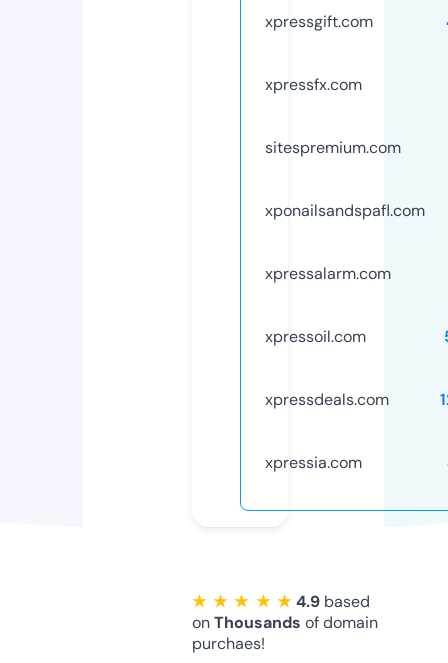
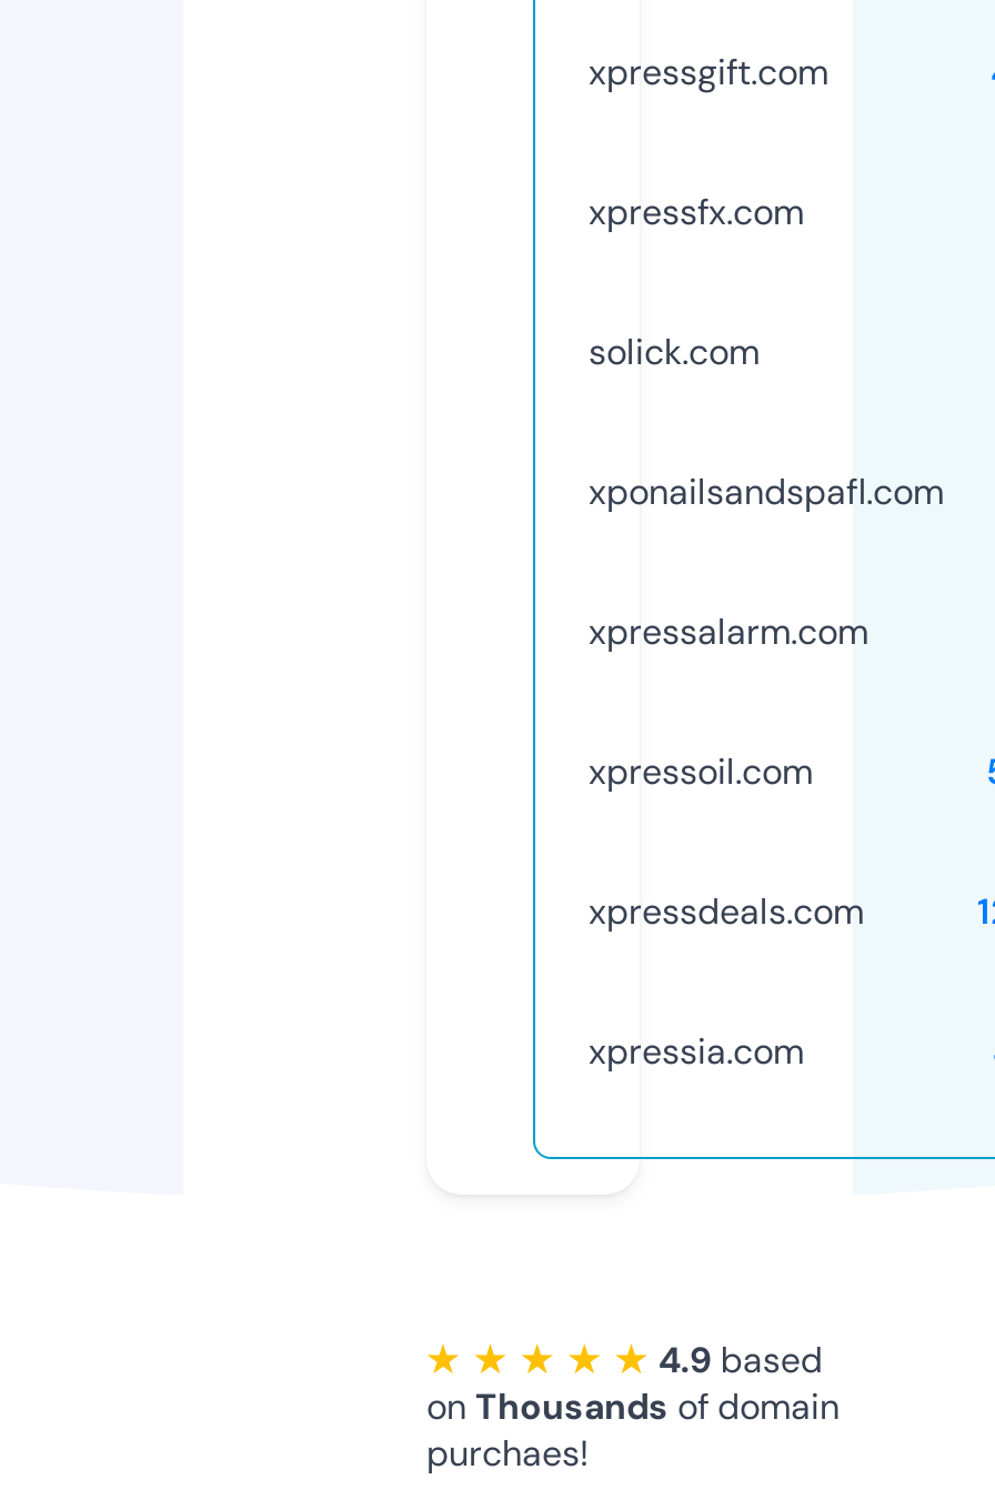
- sitespremium.com
+ solick.com
